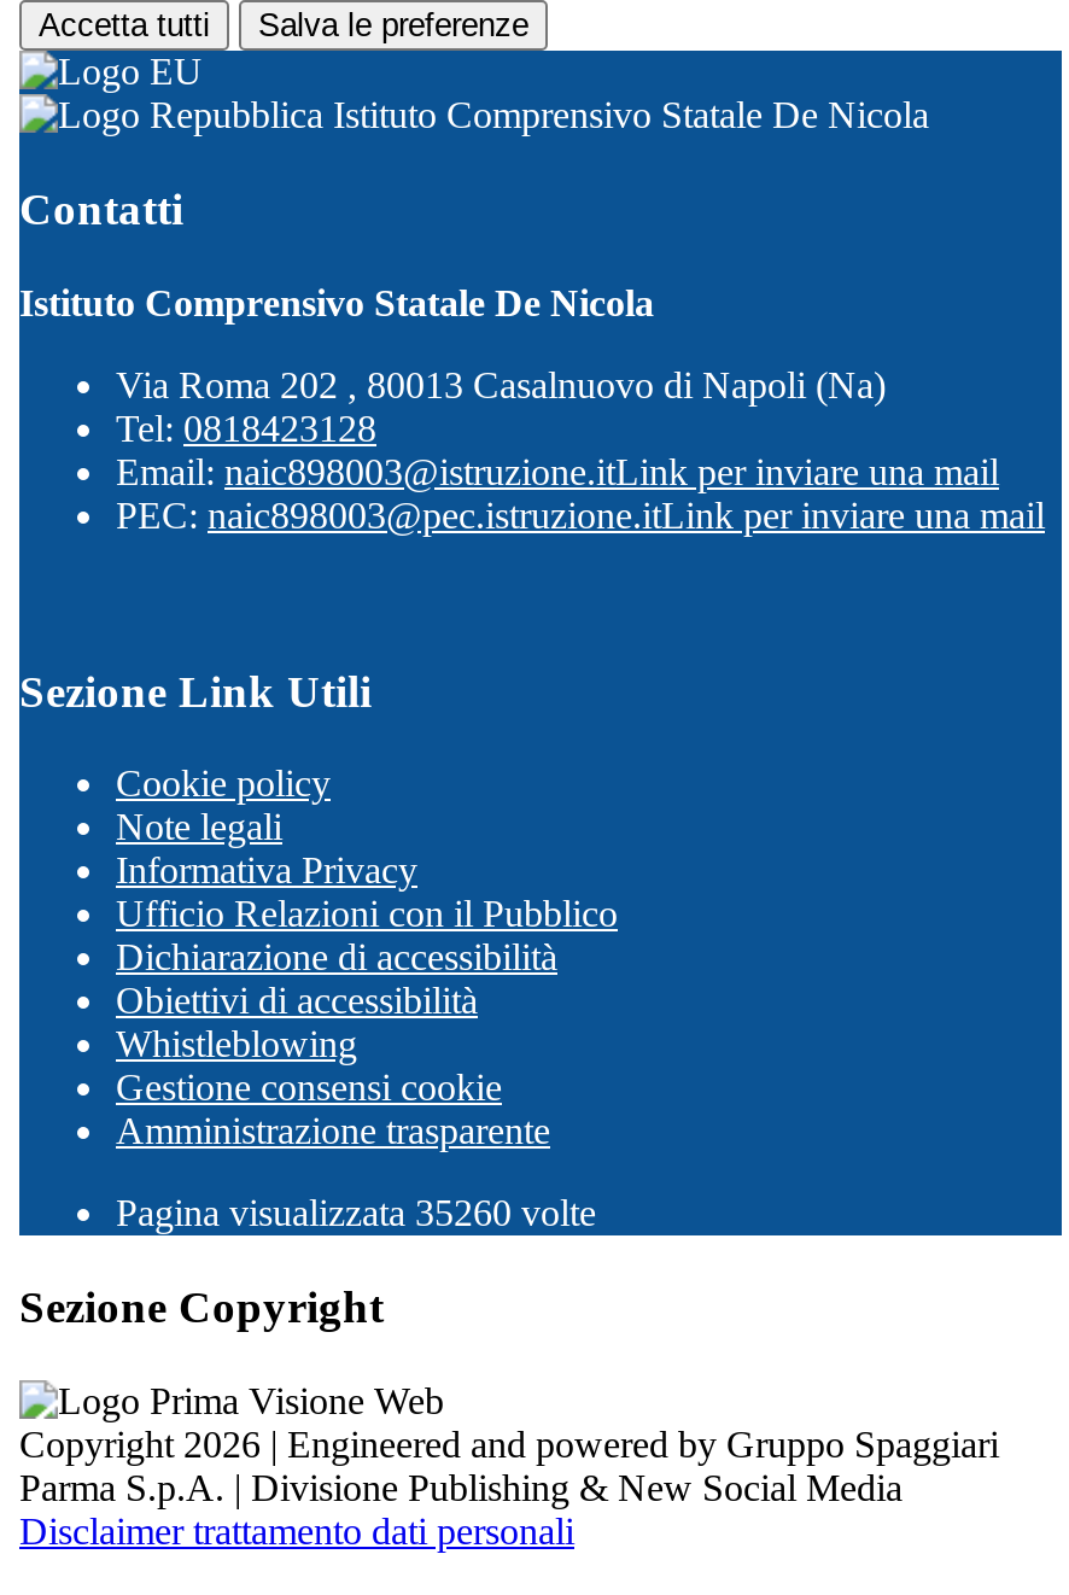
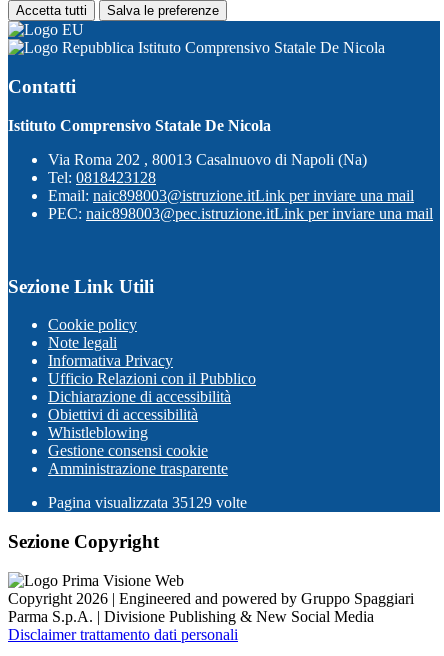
- Pagina visualizzata 35260 volte
+ Pagina visualizzata 35129 volte
